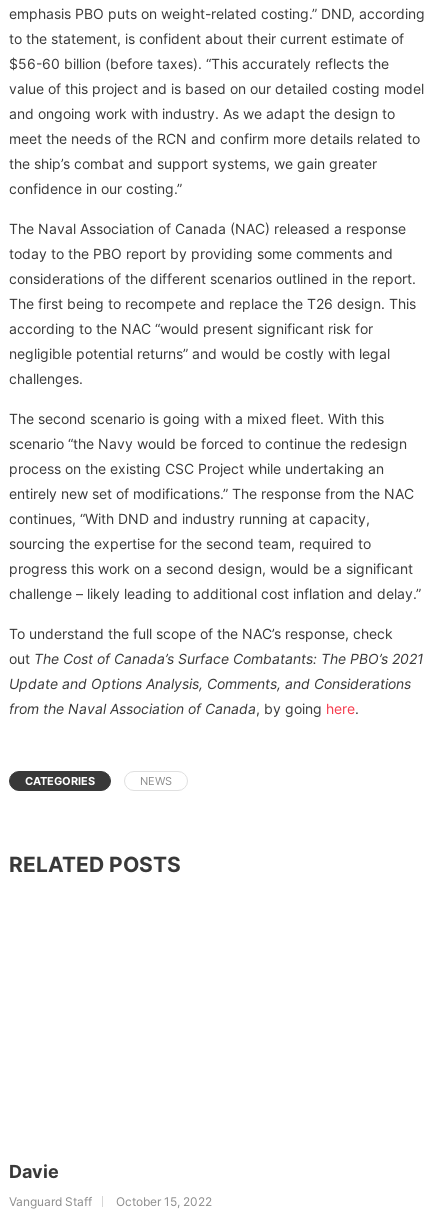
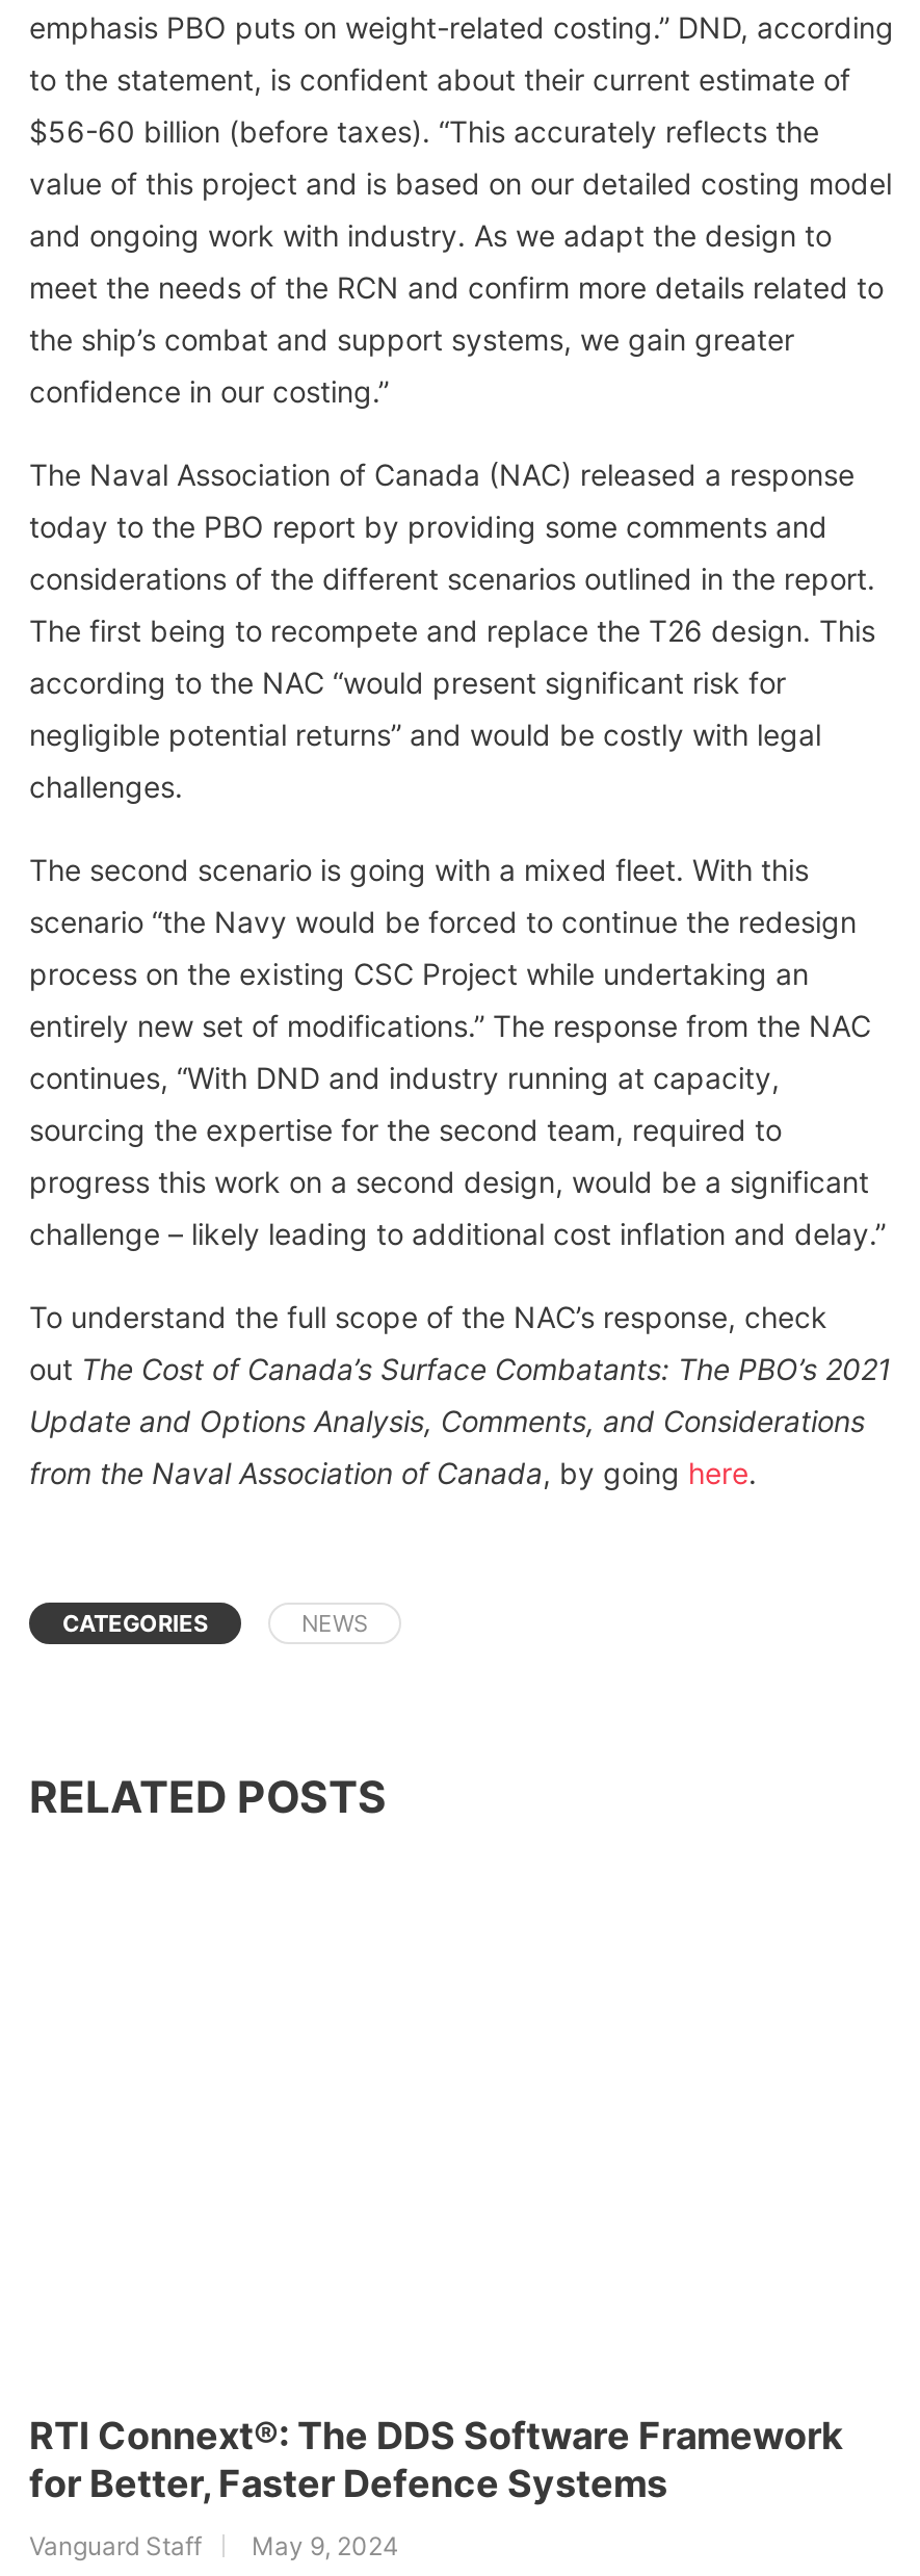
- Davie
+ RTI Connext®: The DDS Software Framework
+ for Better, Faster Defence Systems

- Vanguard Staff October 15, 2022
+ Vanguard Staff May 9, 2024
